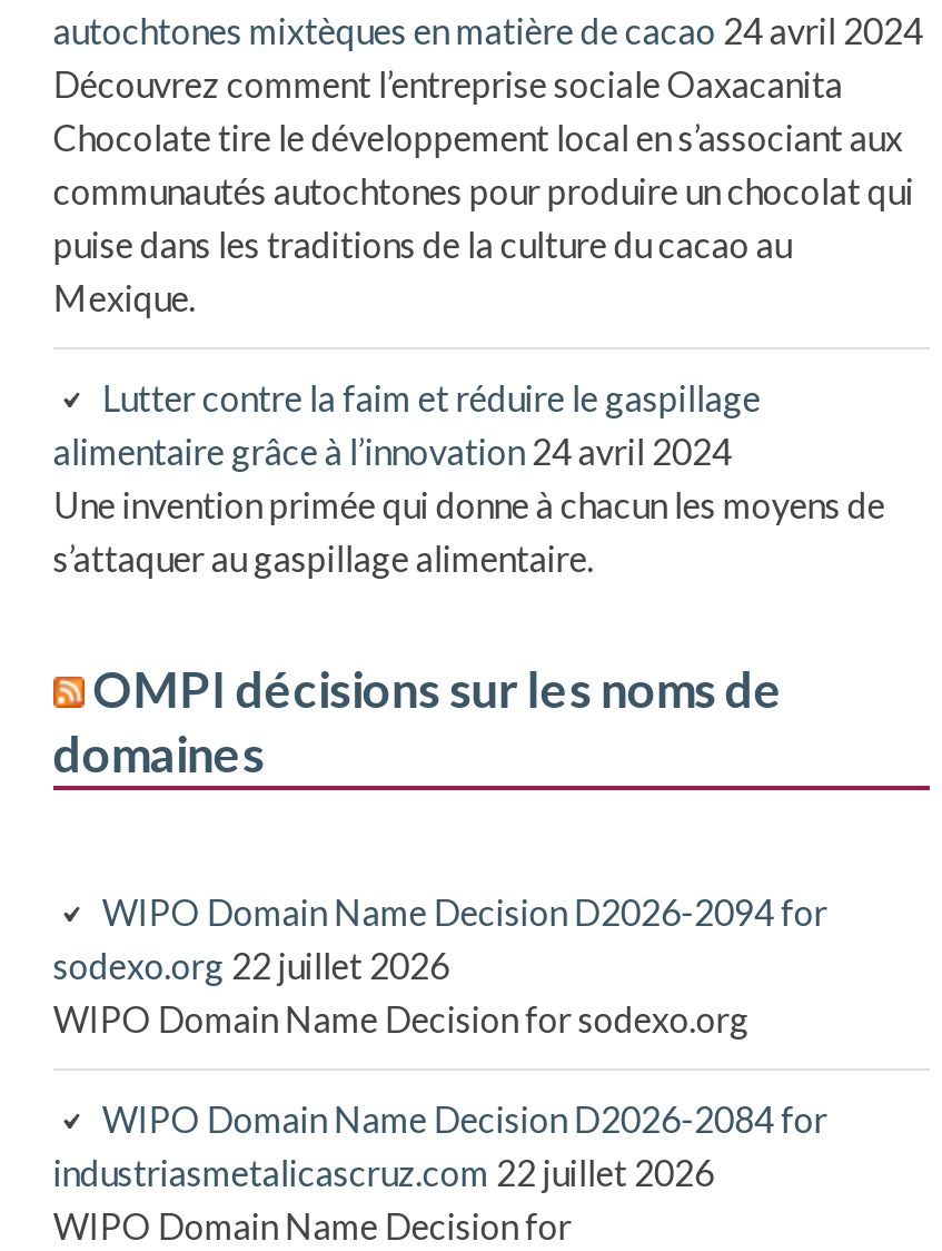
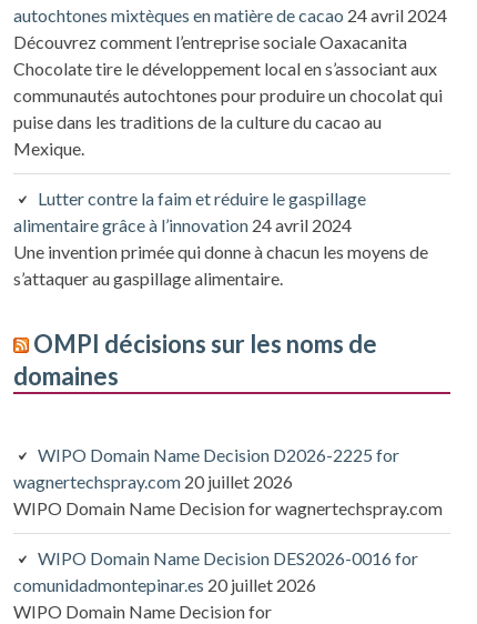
- WIPO Domain Name Decision D2026-2094 for
+ WIPO Domain Name Decision D2026-2225 for

- sodexo.org 22 juillet 2026
+ wagnertechspray.com 20 juillet 2026

- WIPO Domain Name Decision for sodexo.org
+ WIPO Domain Name Decision for wagnertechspray.com

- WIPO Domain Name Decision D2026-2084 for
+ WIPO Domain Name Decision DES2026-0016 for

- industriasmetalicascruz.com 22 juillet 2026
+ comunidadmontepinar.es 20 juillet 2026
